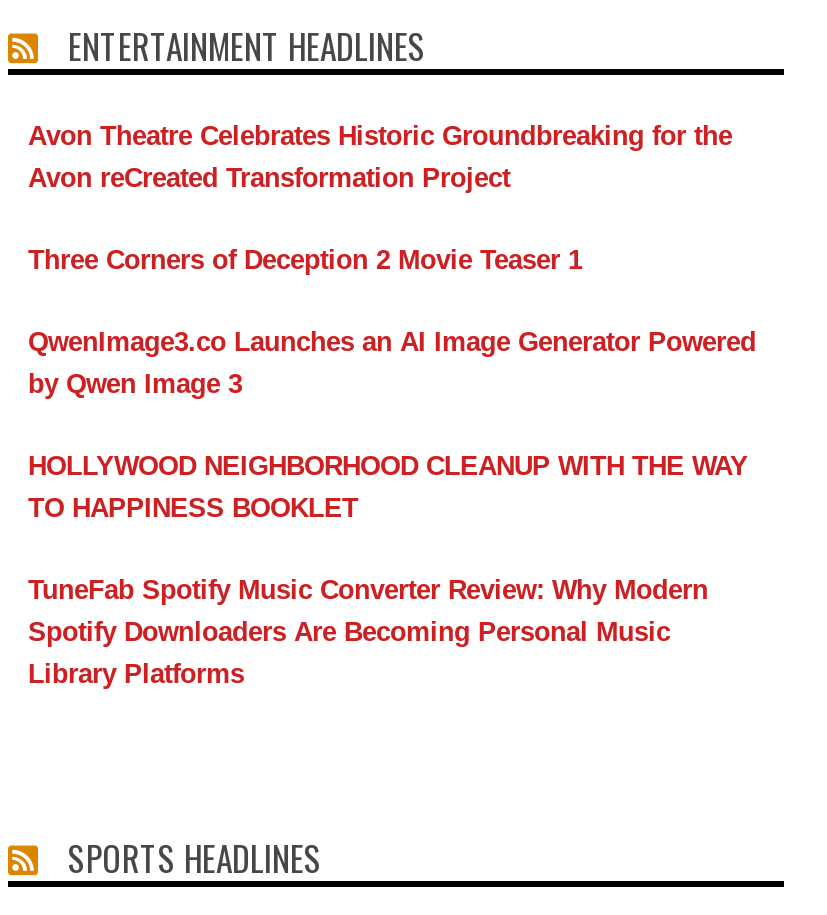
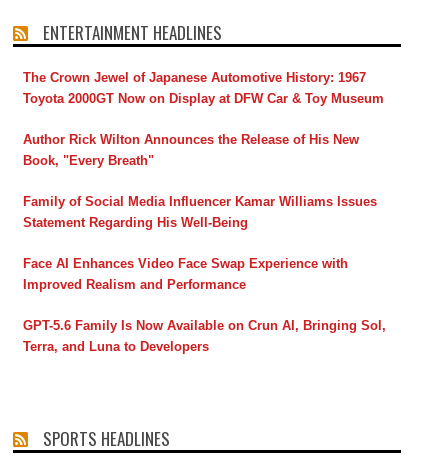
- Avon Theatre Celebrates Historic Groundbreaking for the
- Avon reCreated Transformation Project
+ The Crown Jewel of Japanese Automotive History: 1967
+ Toyota 2000GT Now on Display at DFW Car & Toy Museum

- Three Corners of Deception 2 Movie Teaser 1
+ Author Rick Wilton Announces the Release of His New
+ Book, "Every Breath"

- QwenImage3.co Launches an AI Image Generator Powered
- by Qwen Image 3
+ Family of Social Media Influencer Kamar Williams Issues
+ Statement Regarding His Well-Being

- HOLLYWOOD NEIGHBORHOOD CLEANUP WITH THE WAY
- TO HAPPINESS BOOKLET
+ Face AI Enhances Video Face Swap Experience with
+ Improved Realism and Performance

- TuneFab Spotify Music Converter Review: Why Modern
- Spotify Downloaders Are Becoming Personal Music
- Library Platforms
+ GPT-5.6 Family Is Now Available on Crun AI, Bringing Sol,
+ Terra, and Luna to Developers
